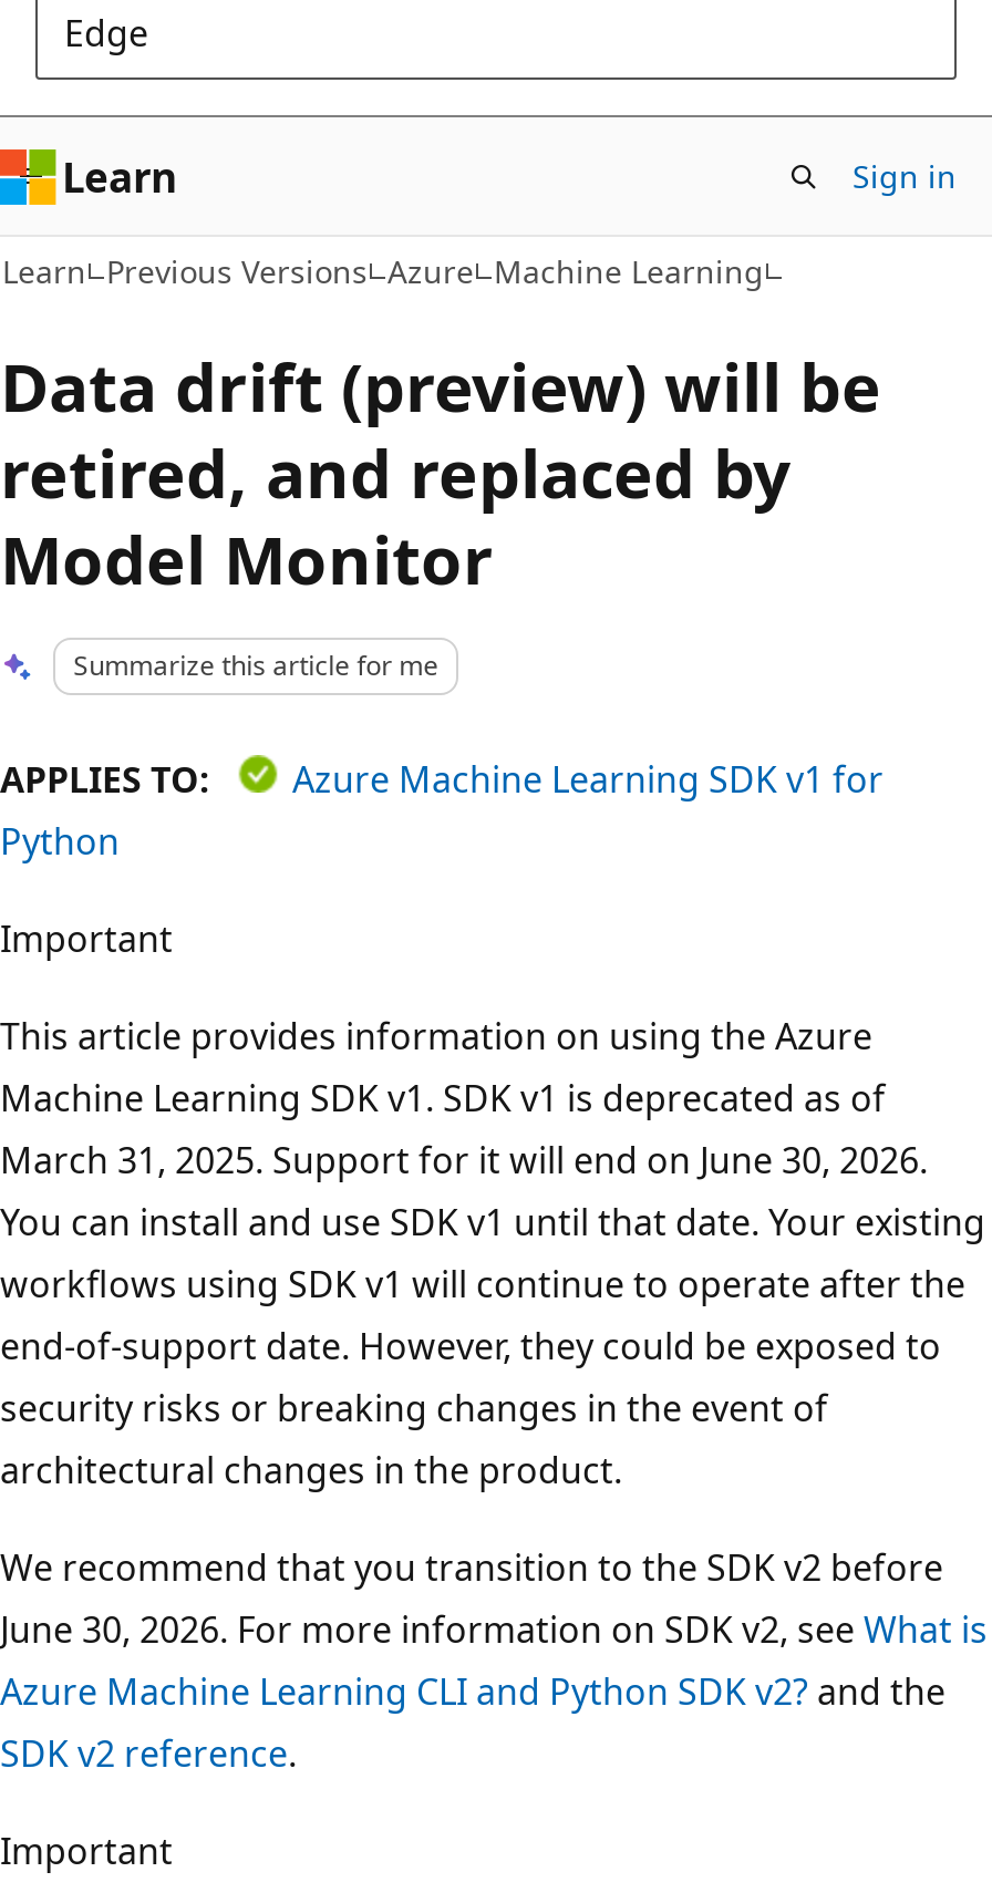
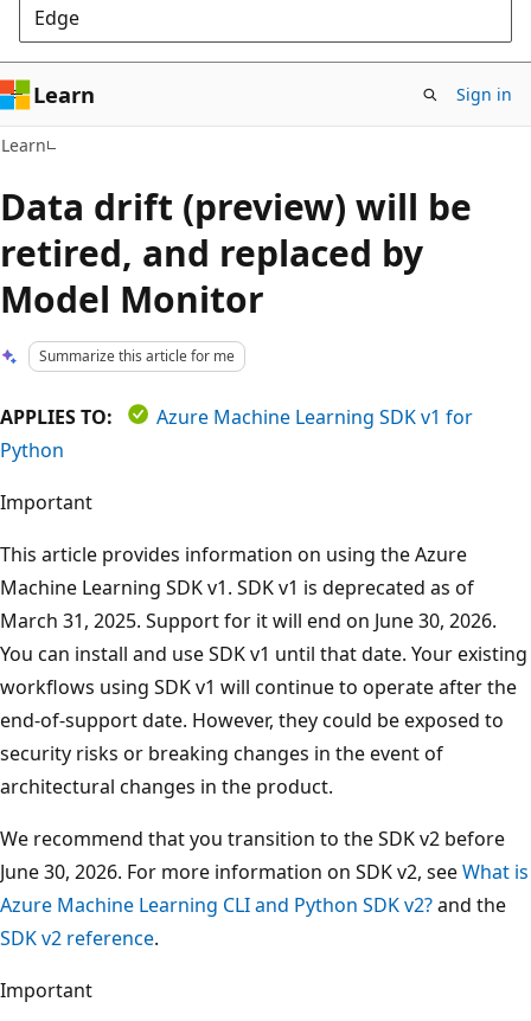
- Learn Previous Versions Azure Machine Learning
+ Learn
